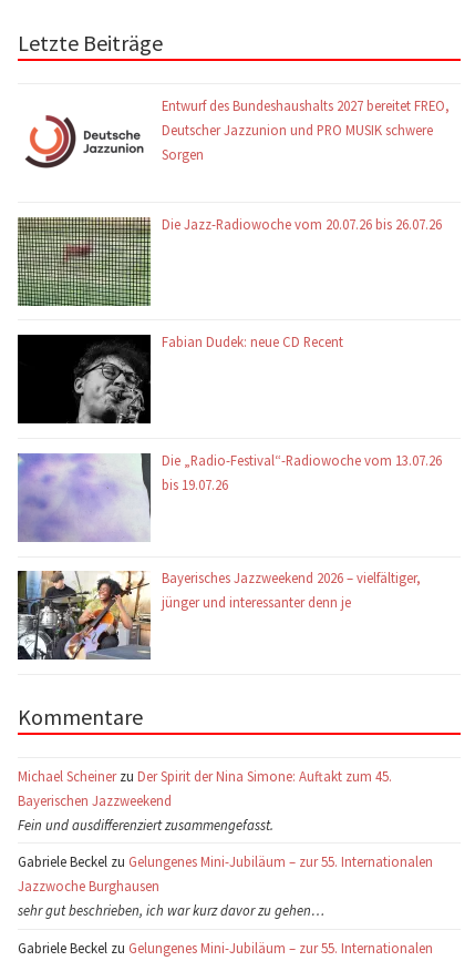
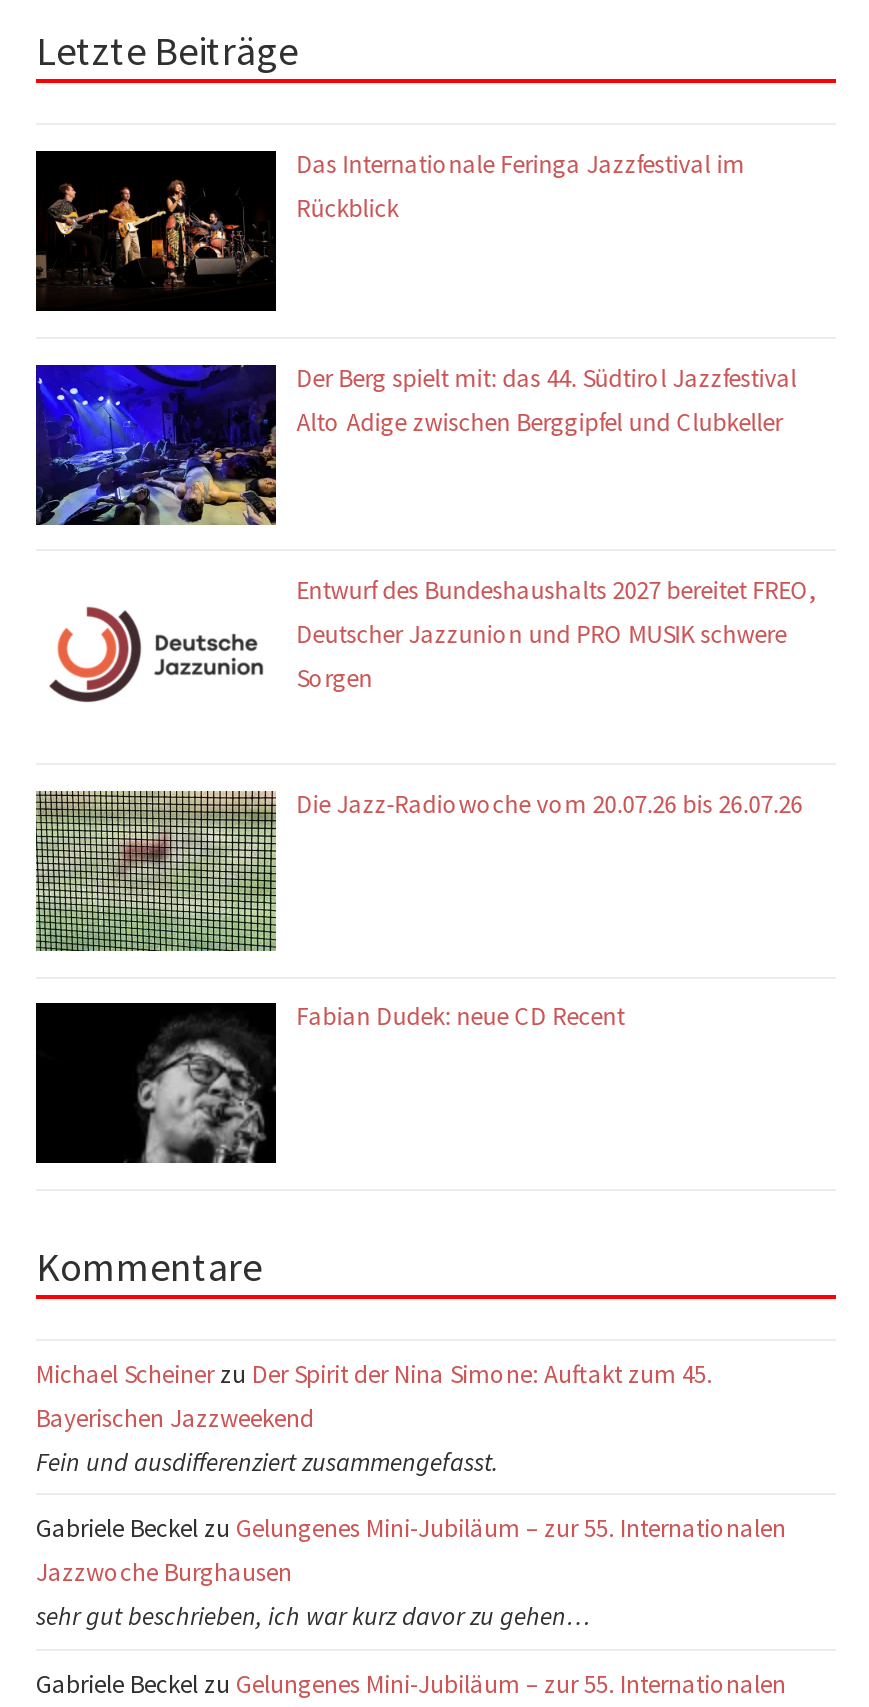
+ [image]
+ Das Internationale Feringa Jazzfestival im
+ Rückblick

+ [image]
+ Der Berg spielt mit: das 44. Südtirol Jazzfestival
+ Alto Adige zwischen Berggipfel und Clubkeller

moved down: [image] | Entwurf des Bundeshaushalts 2027 bereitet FREO, | Deutscher Jazzunion und PRO MUSIK schwere | Sorgen | Die Jazz-Radiowoche vom 20.07.26 bis 26.07.26 | Fabian Dudek: neue CD Recent

- [image]
- Die „Radio-Festival“-Radiowoche vom 13.07.26
- bis 19.07.26

- [image]
- Bayerisches Jazzweekend 2026 – vielfältiger,
- jünger und interessanter denn je
